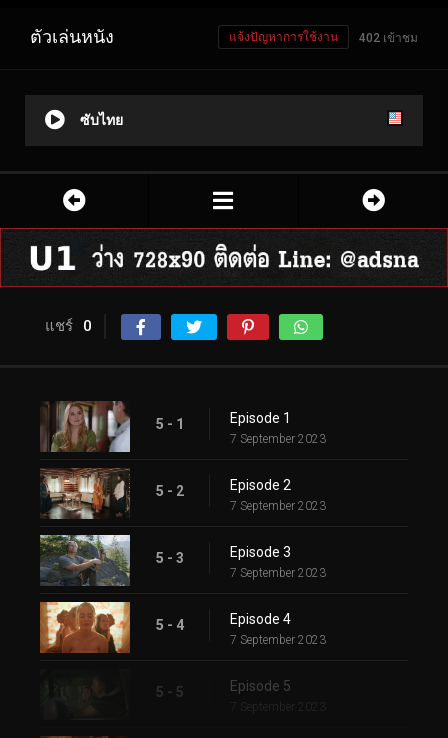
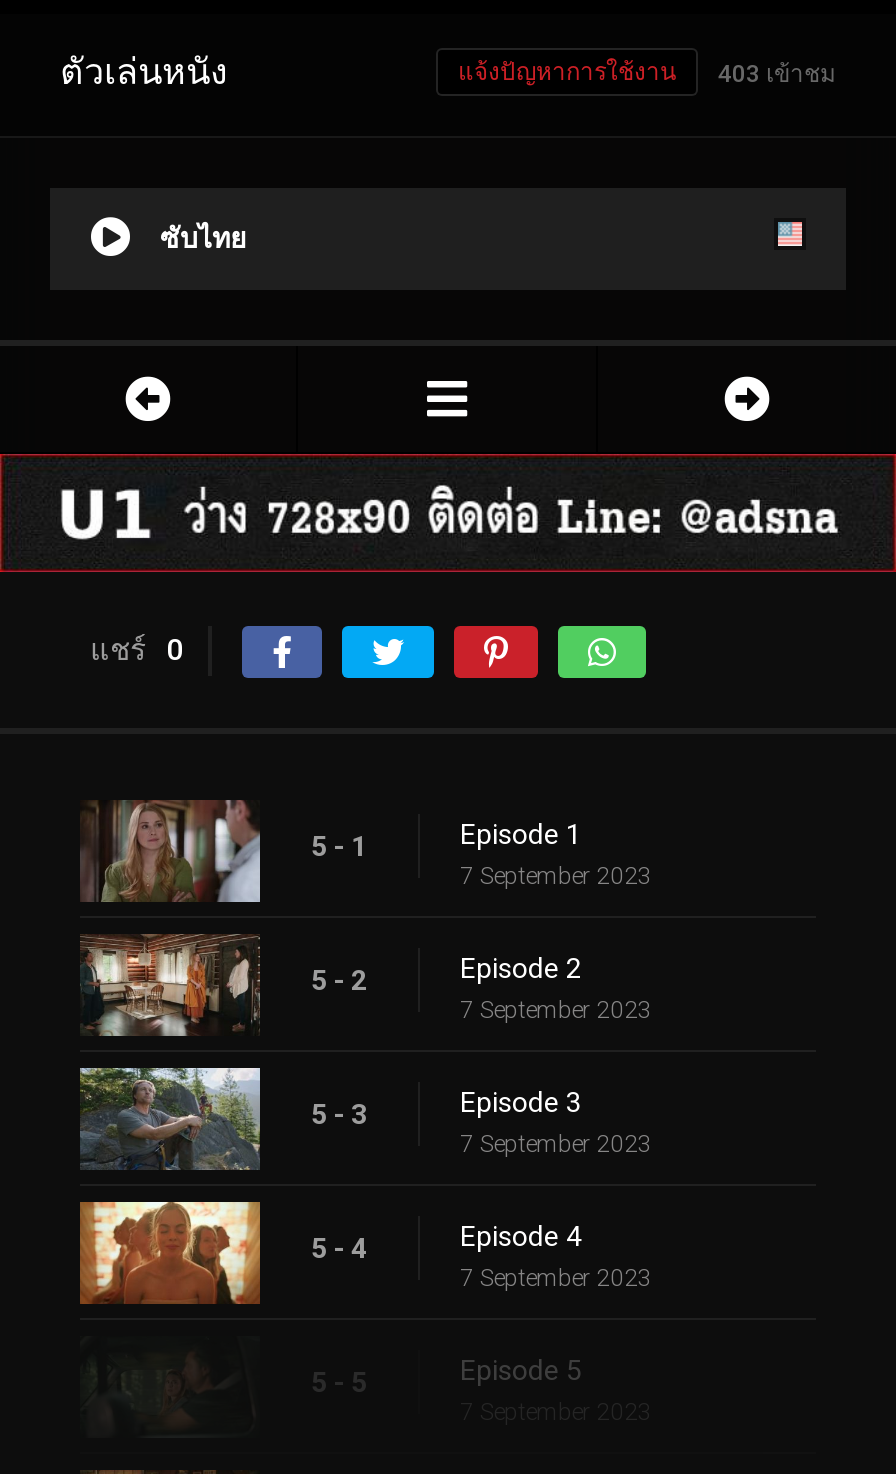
- แจ้งปัญหาการใช้งาน 402 เข้าชม
+ แจ้งปัญหาการใช้งาน 403 เข้าชม
